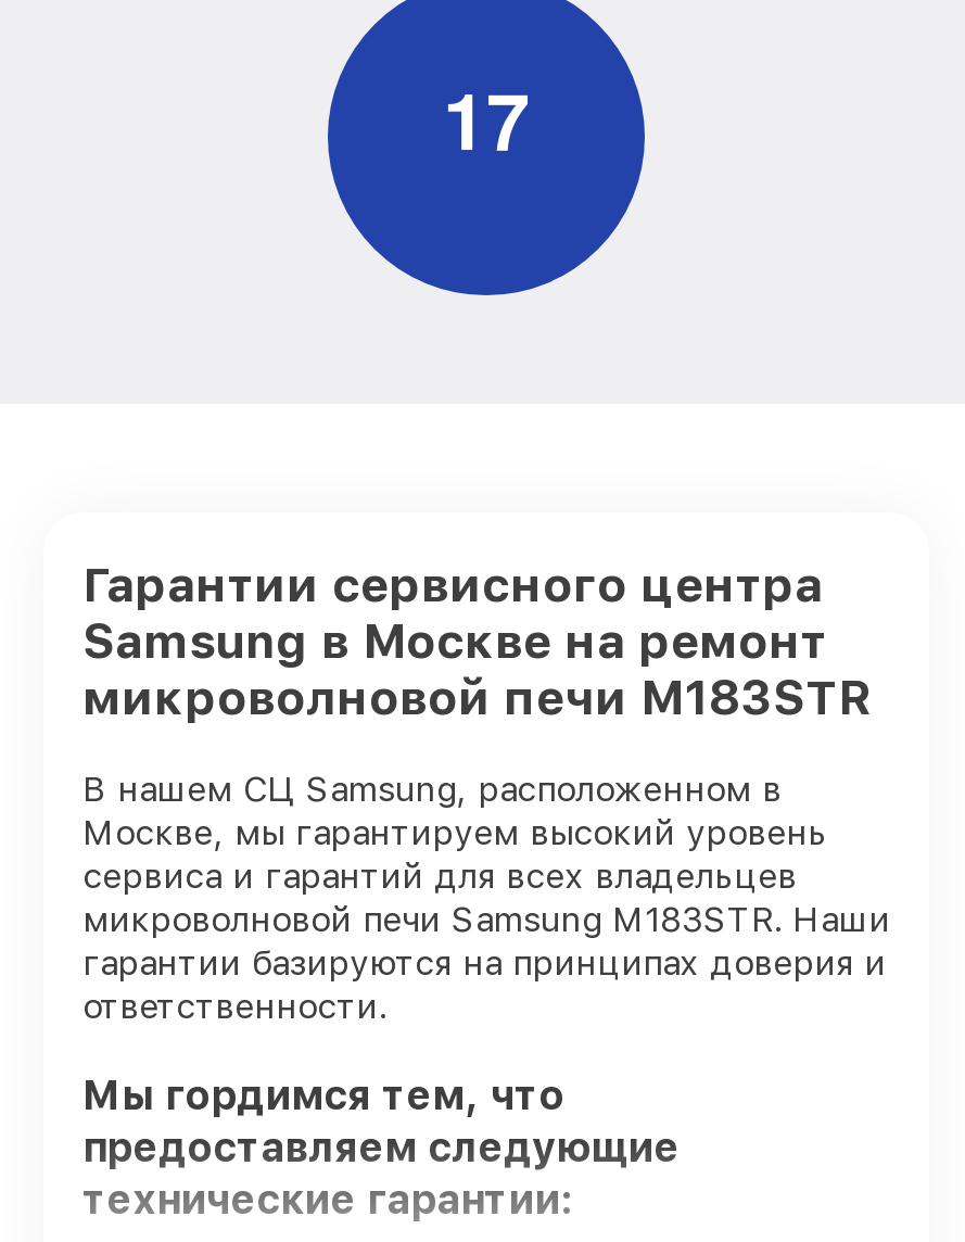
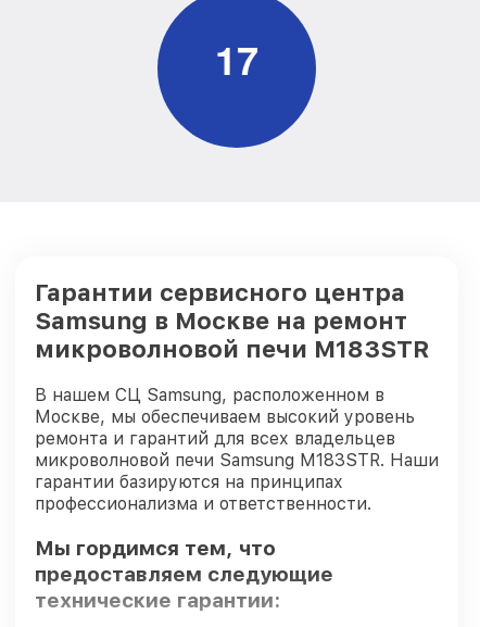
- Москве, мы гарантируем высокий уровень
+ Москве, мы обеспечиваем высокий уровень

- сервиса и гарантий для всех владельцев
+ ремонта и гарантий для всех владельцев

- гарантии базируются на принципах доверия и
- ответственности.
+ гарантии базируются на принципах
+ профессионализма и ответственности.
